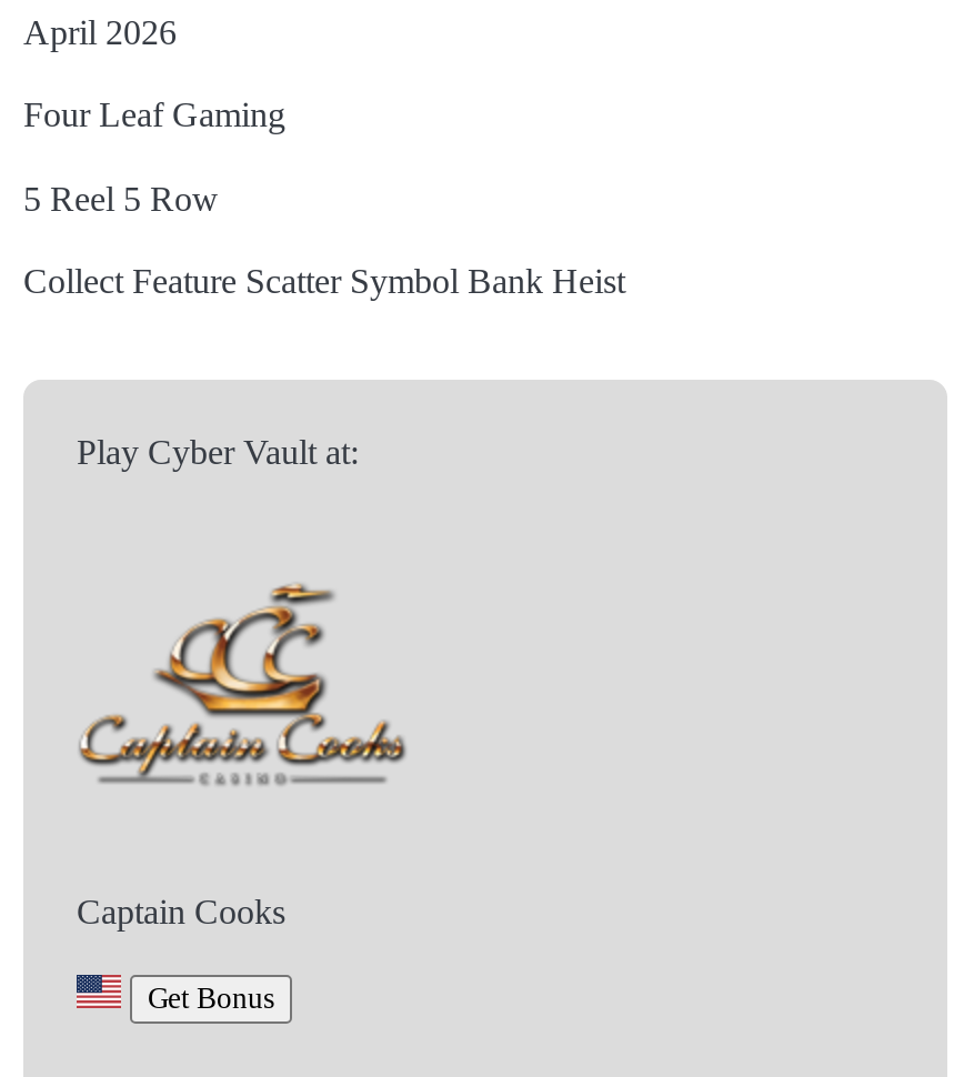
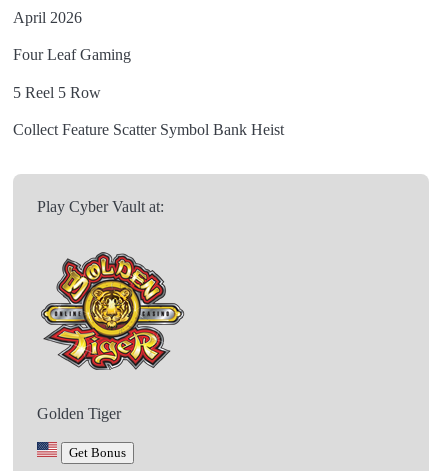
- [image]
- Captain Cooks
+ [image]
+ Golden Tiger
